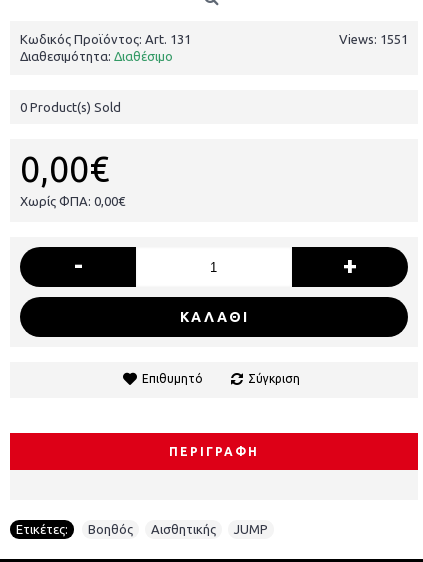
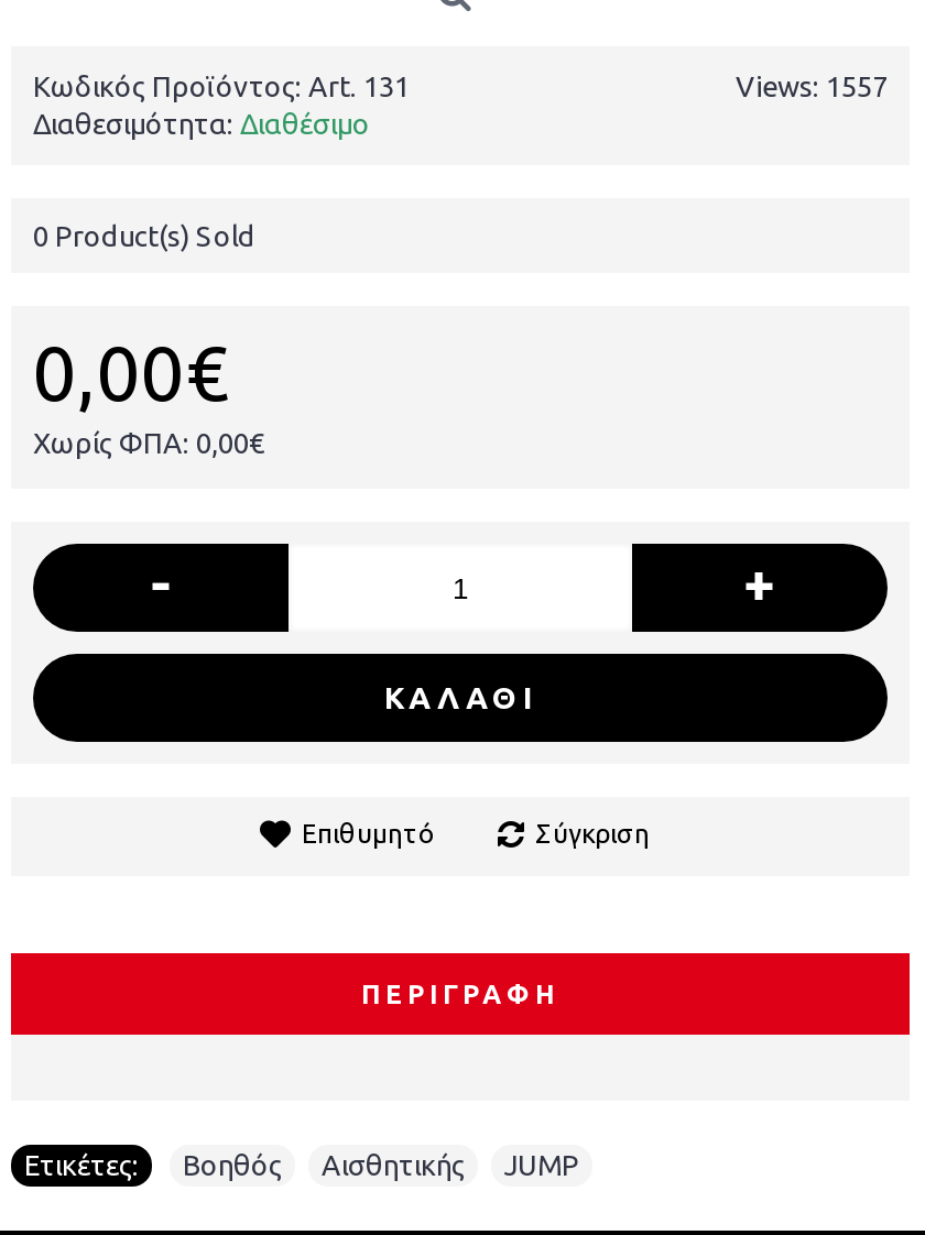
- Views: 1551
+ Views: 1557
